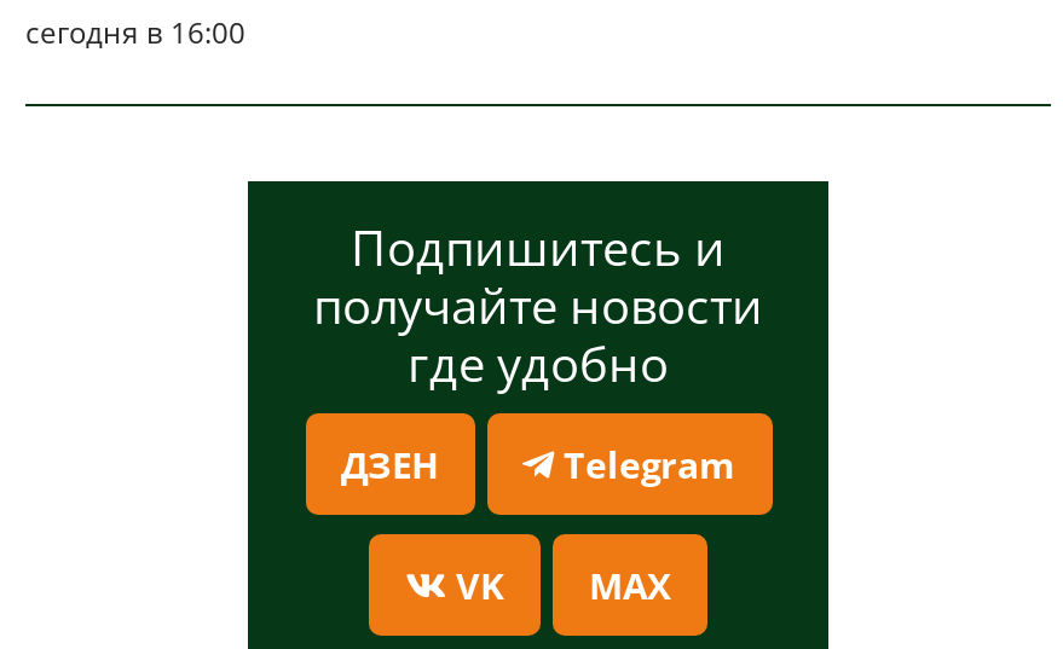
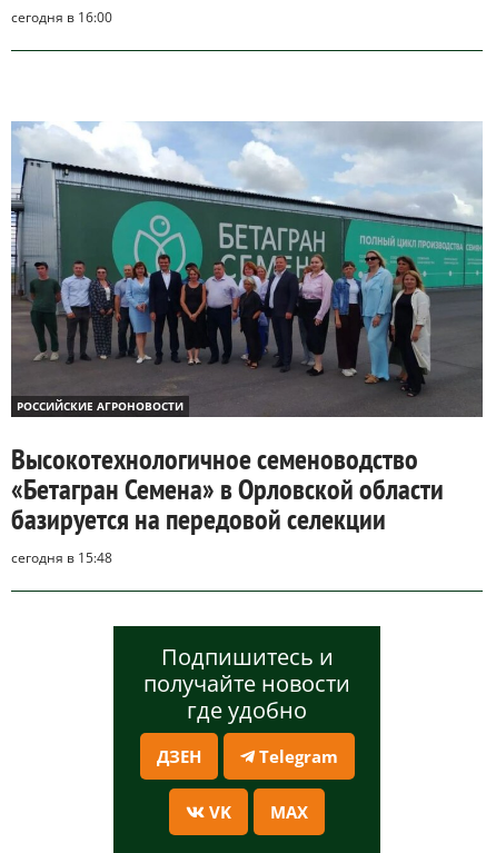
+ [image]
+ РОССИЙСКИЕ АГРОНОВОСТИ
+ Высокотехнологичное семеноводство
+ «Бетагран Семена» в Орловской области
+ базируется на передовой селекции
+ сегодня в 15:48
